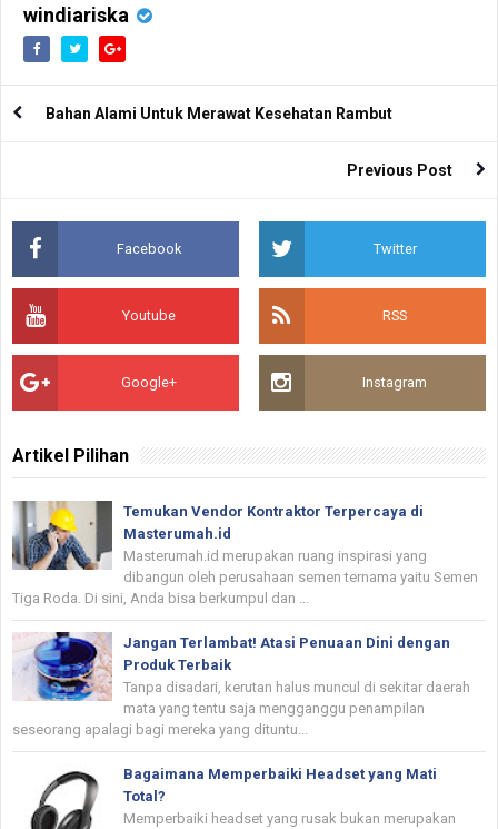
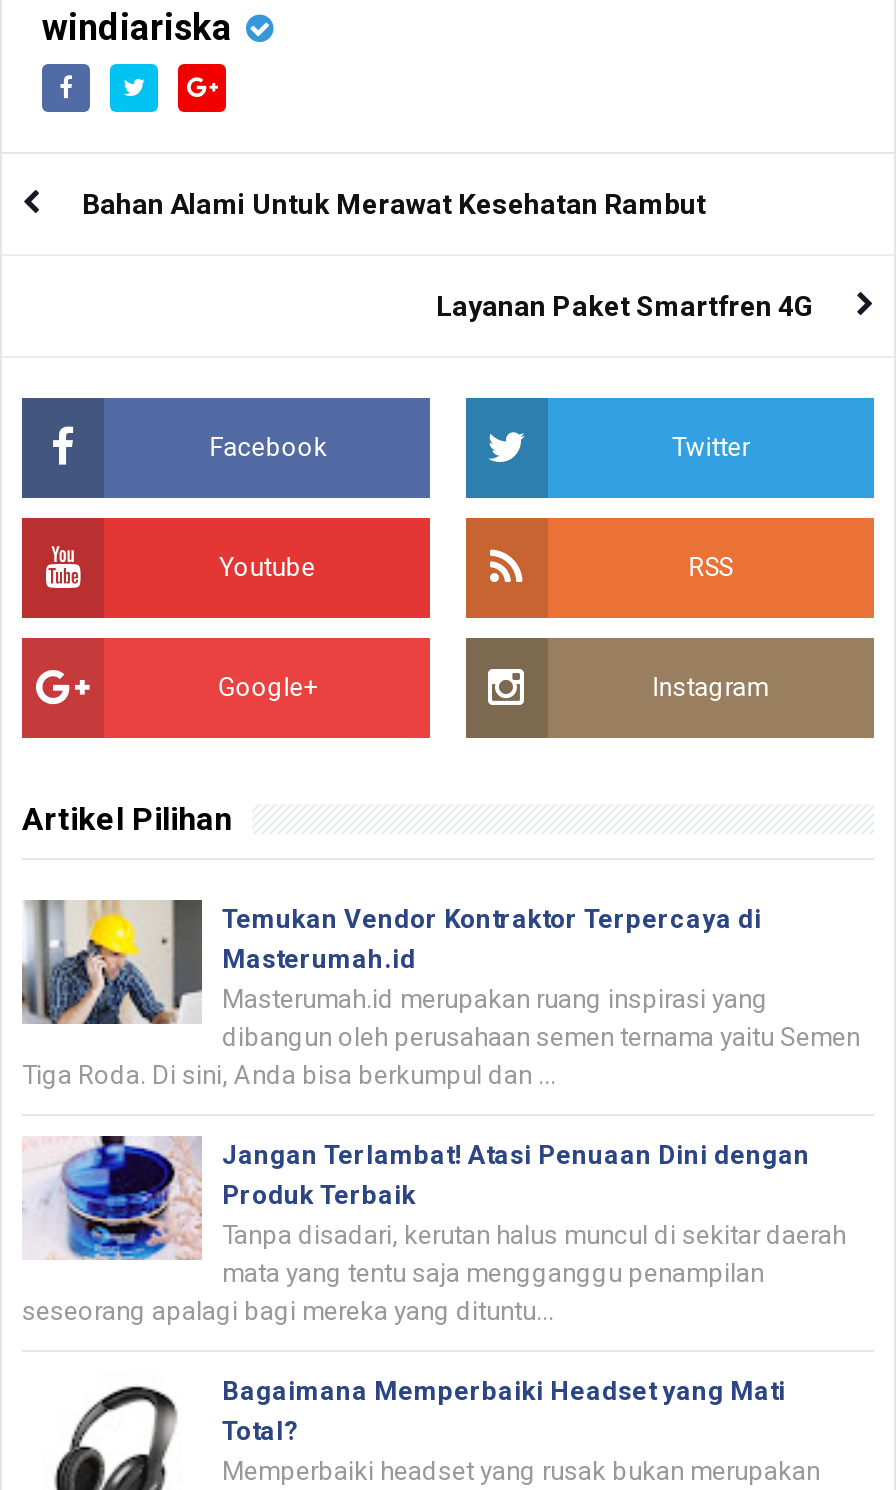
- Previous Post
+ Layanan Paket Smartfren 4G
